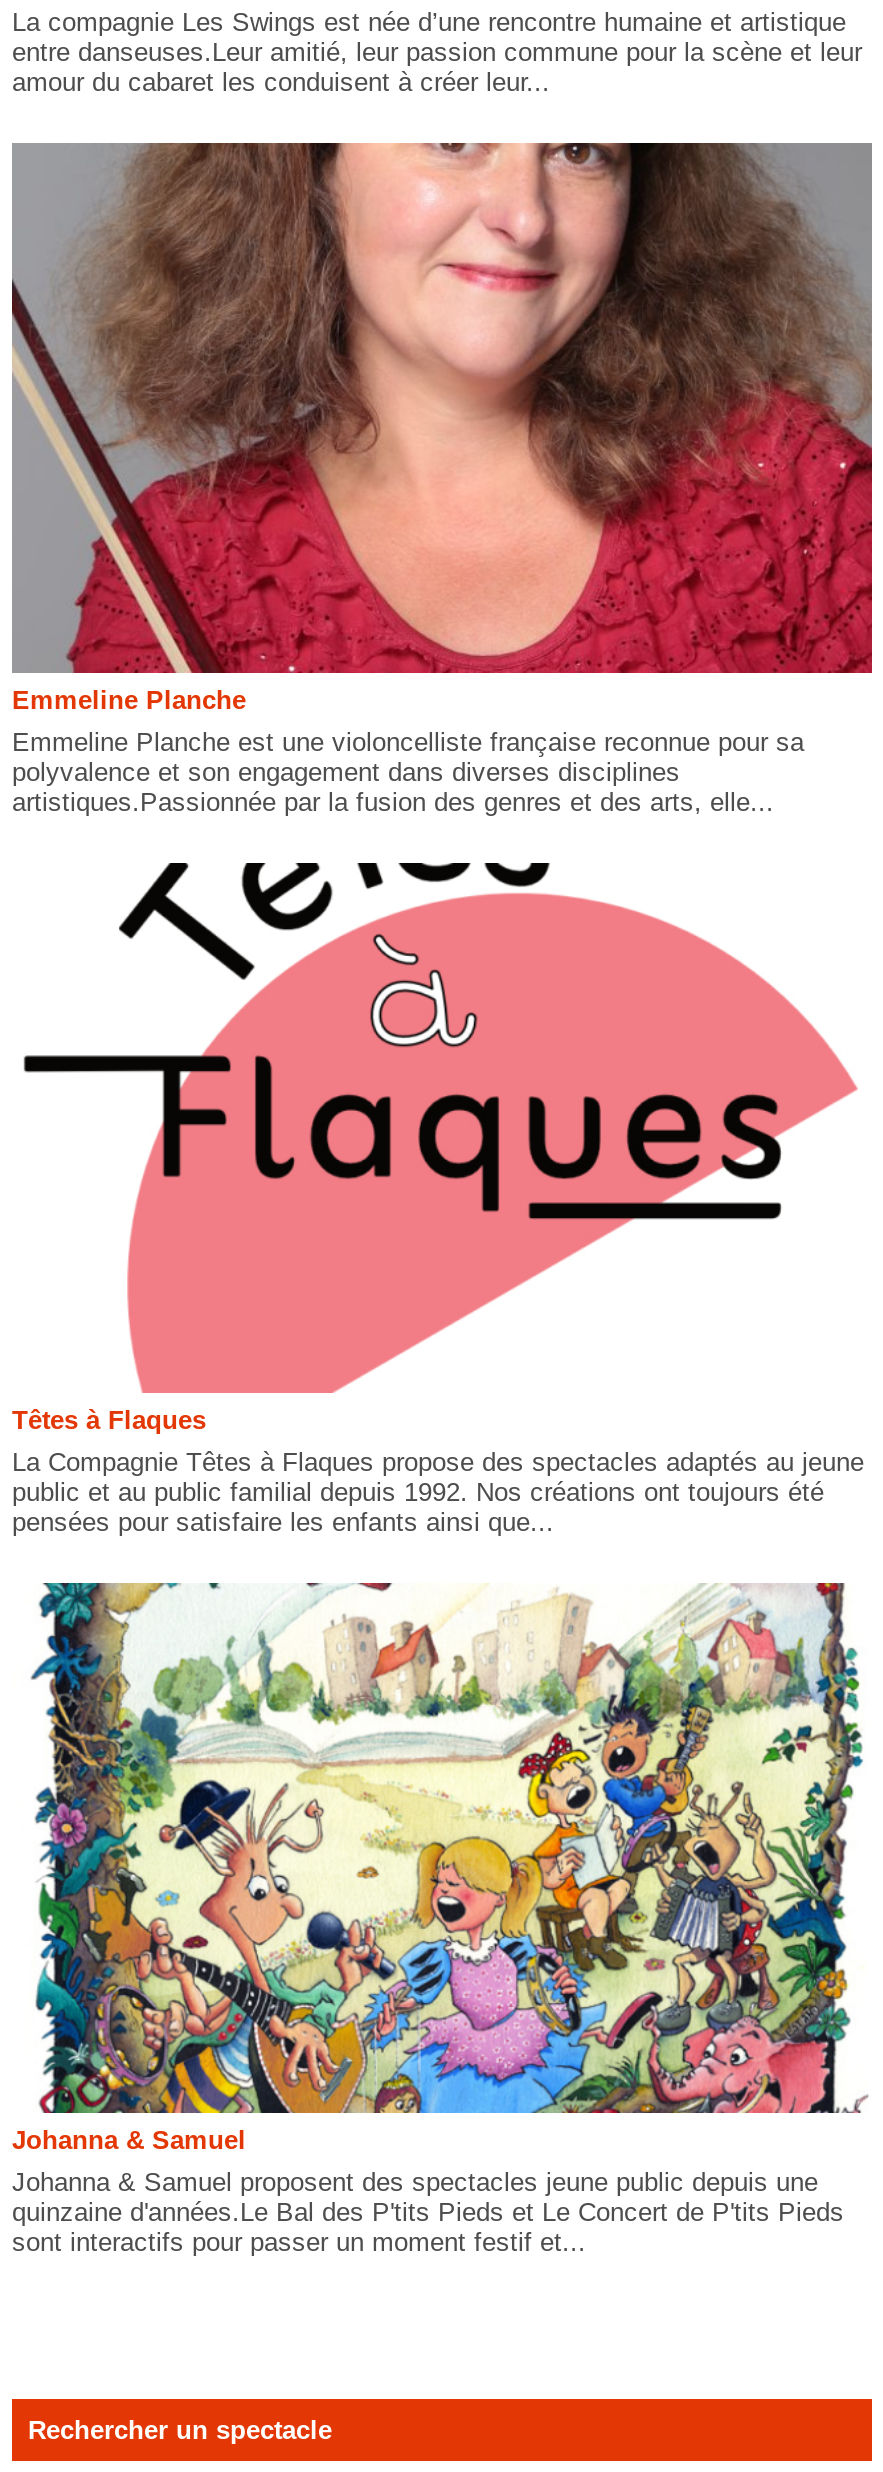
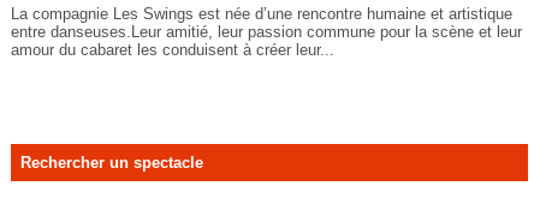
- [image]
- Emmeline Planche
- Emmeline Planche est une violoncelliste française reconnue pour sa
- polyvalence et son engagement dans diverses disciplines
- artistiques.Passionnée par la fusion des genres et des arts, elle...

- [image]
- Têtes à Flaques
- La Compagnie Têtes à Flaques propose des spectacles adaptés au jeune
- public et au public familial depuis 1992. Nos créations ont toujours été
- pensées pour satisfaire les enfants ainsi que...

- [image]
- Johanna & Samuel
- Johanna & Samuel proposent des spectacles jeune public depuis une
- quinzaine d'années.Le Bal des P'tits Pieds et Le Concert de P'tits Pieds
- sont interactifs pour passer un moment festif et...
